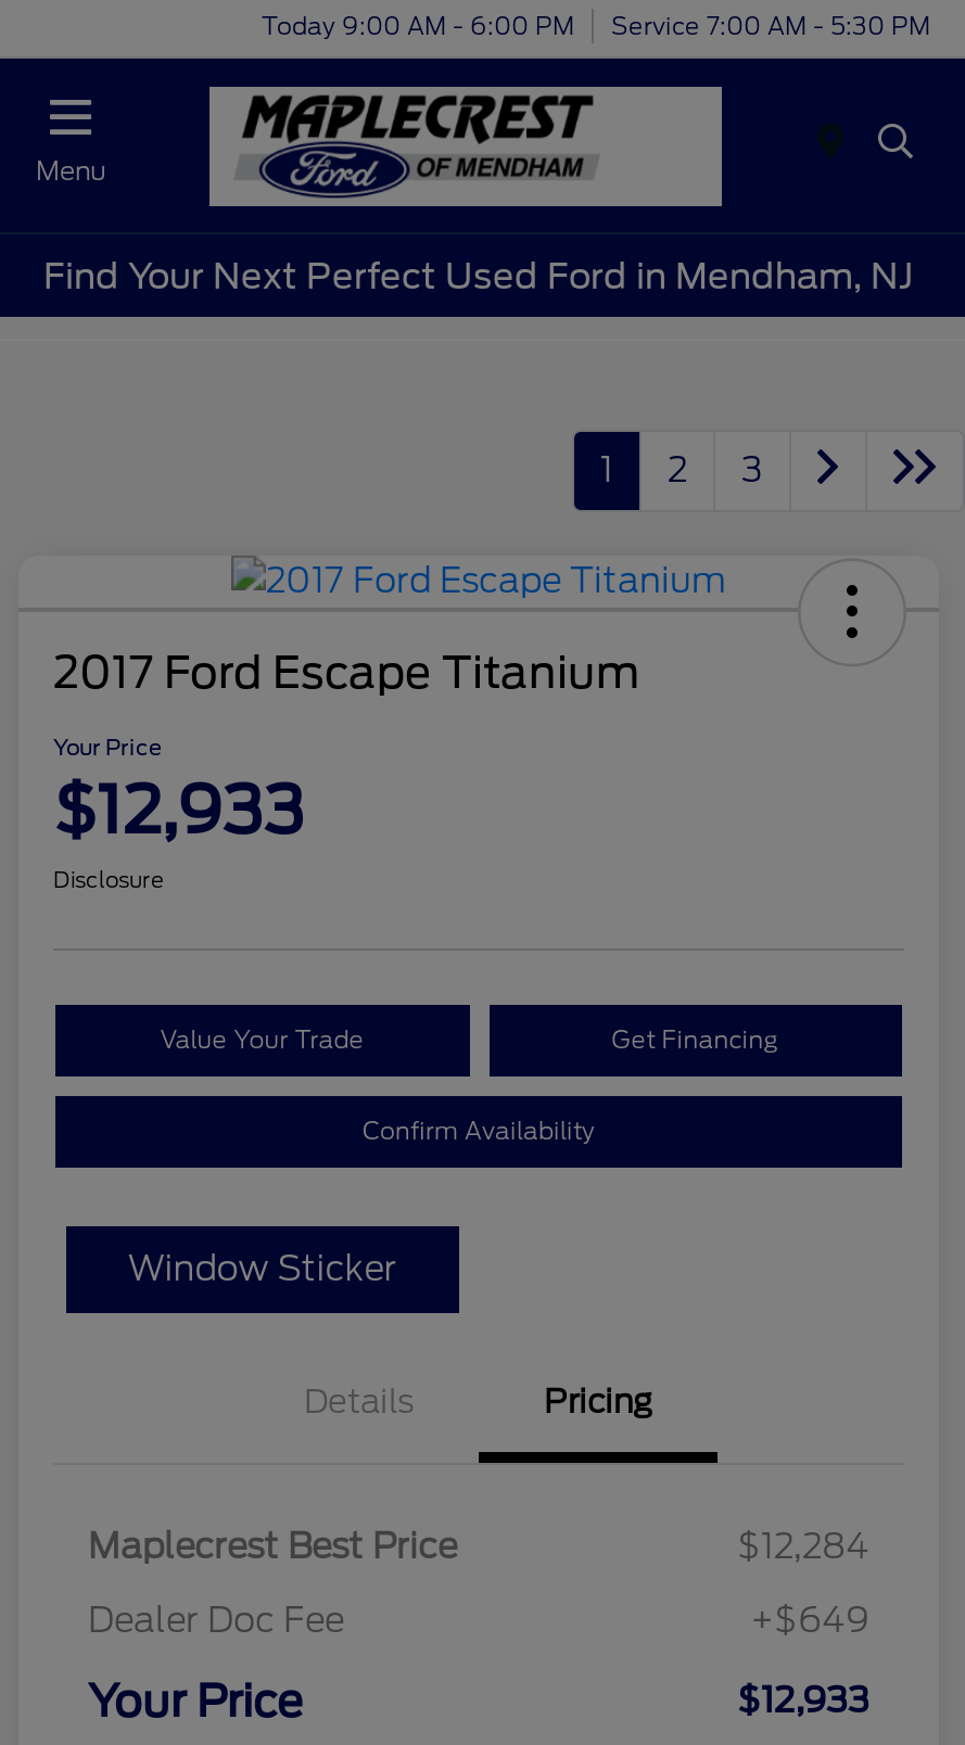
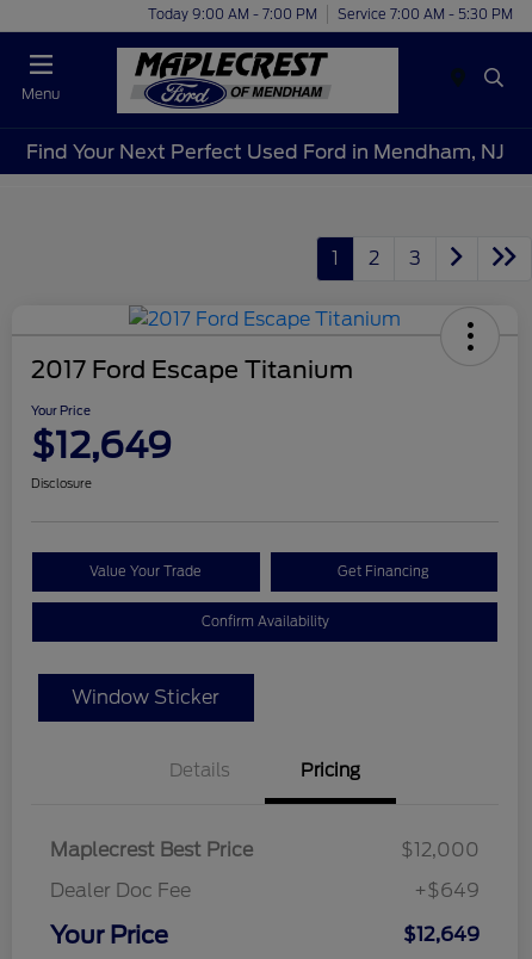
- Today 9:00 AM - 6:00 PM Service 7:00 AM - 5:30 PM
+ Today 9:00 AM - 7:00 PM Service 7:00 AM - 5:30 PM

- $12,933
+ $12,649

- $12,284
+ $12,000

- $12,933
+ $12,649
